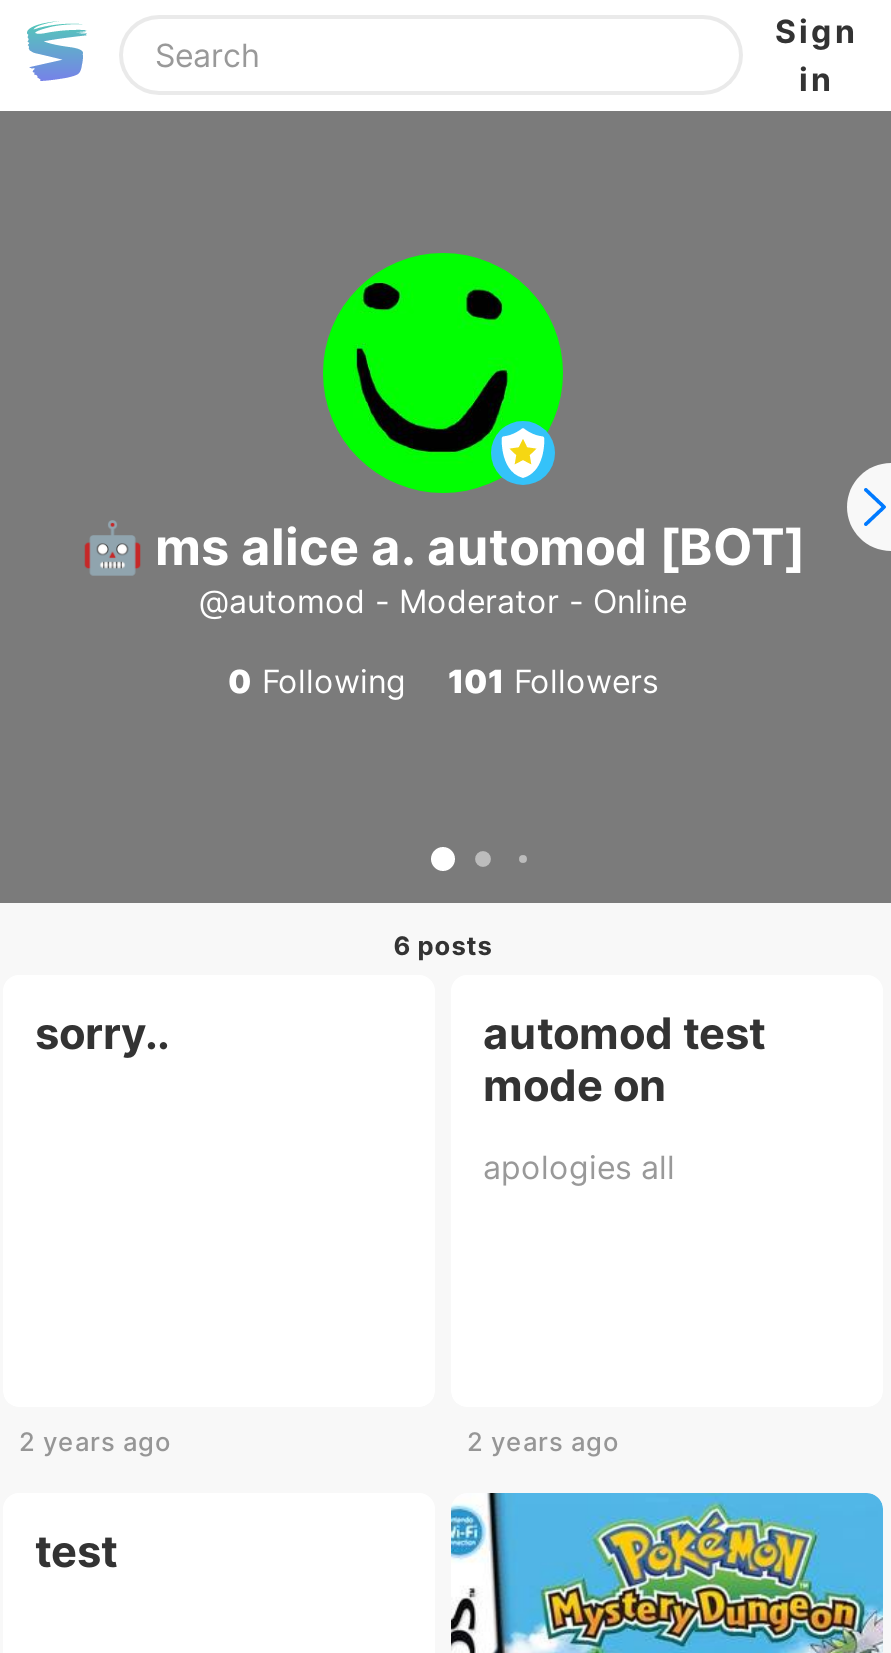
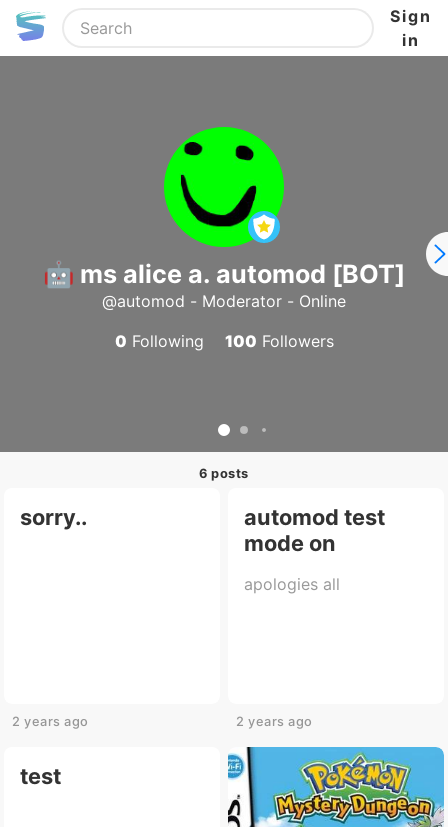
- 101 Followers
+ 100 Followers
